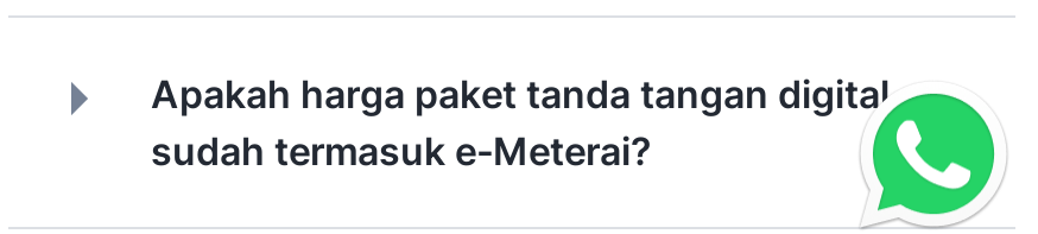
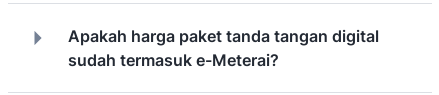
- [image]
